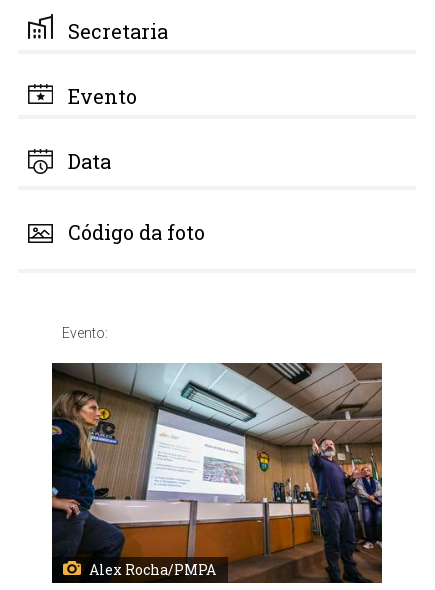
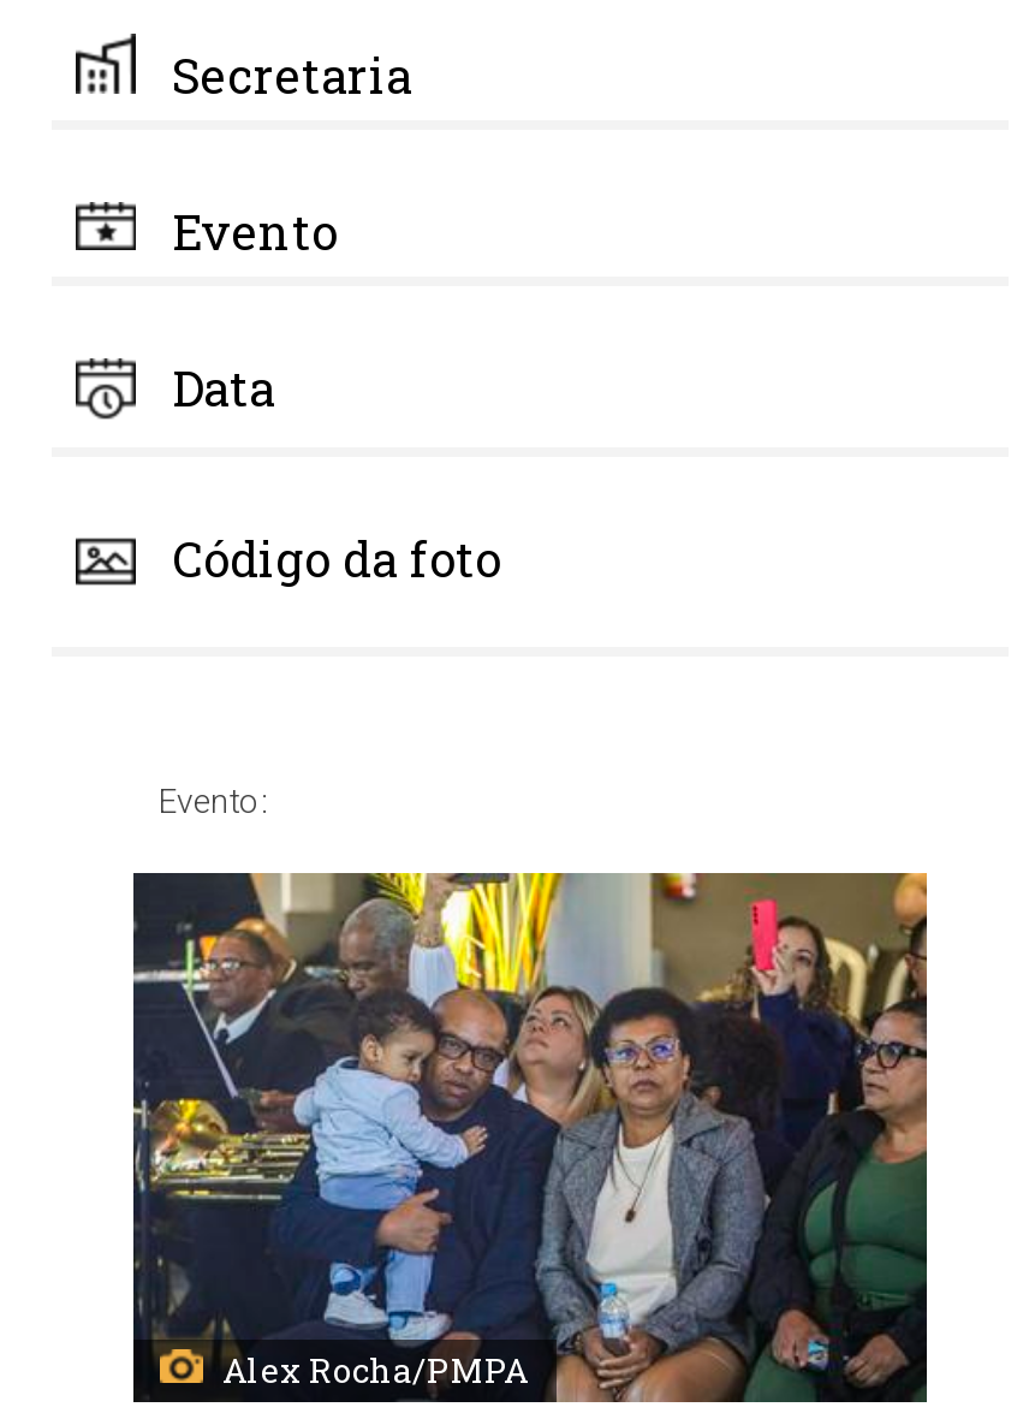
- [image]
+ [image]
